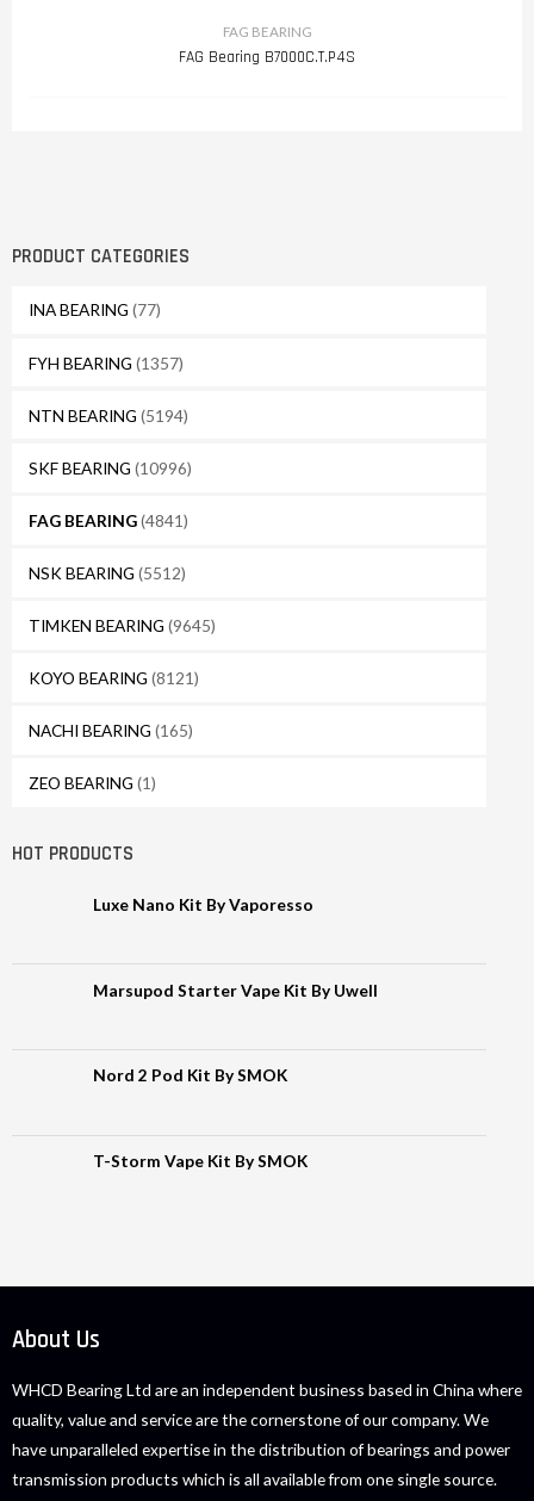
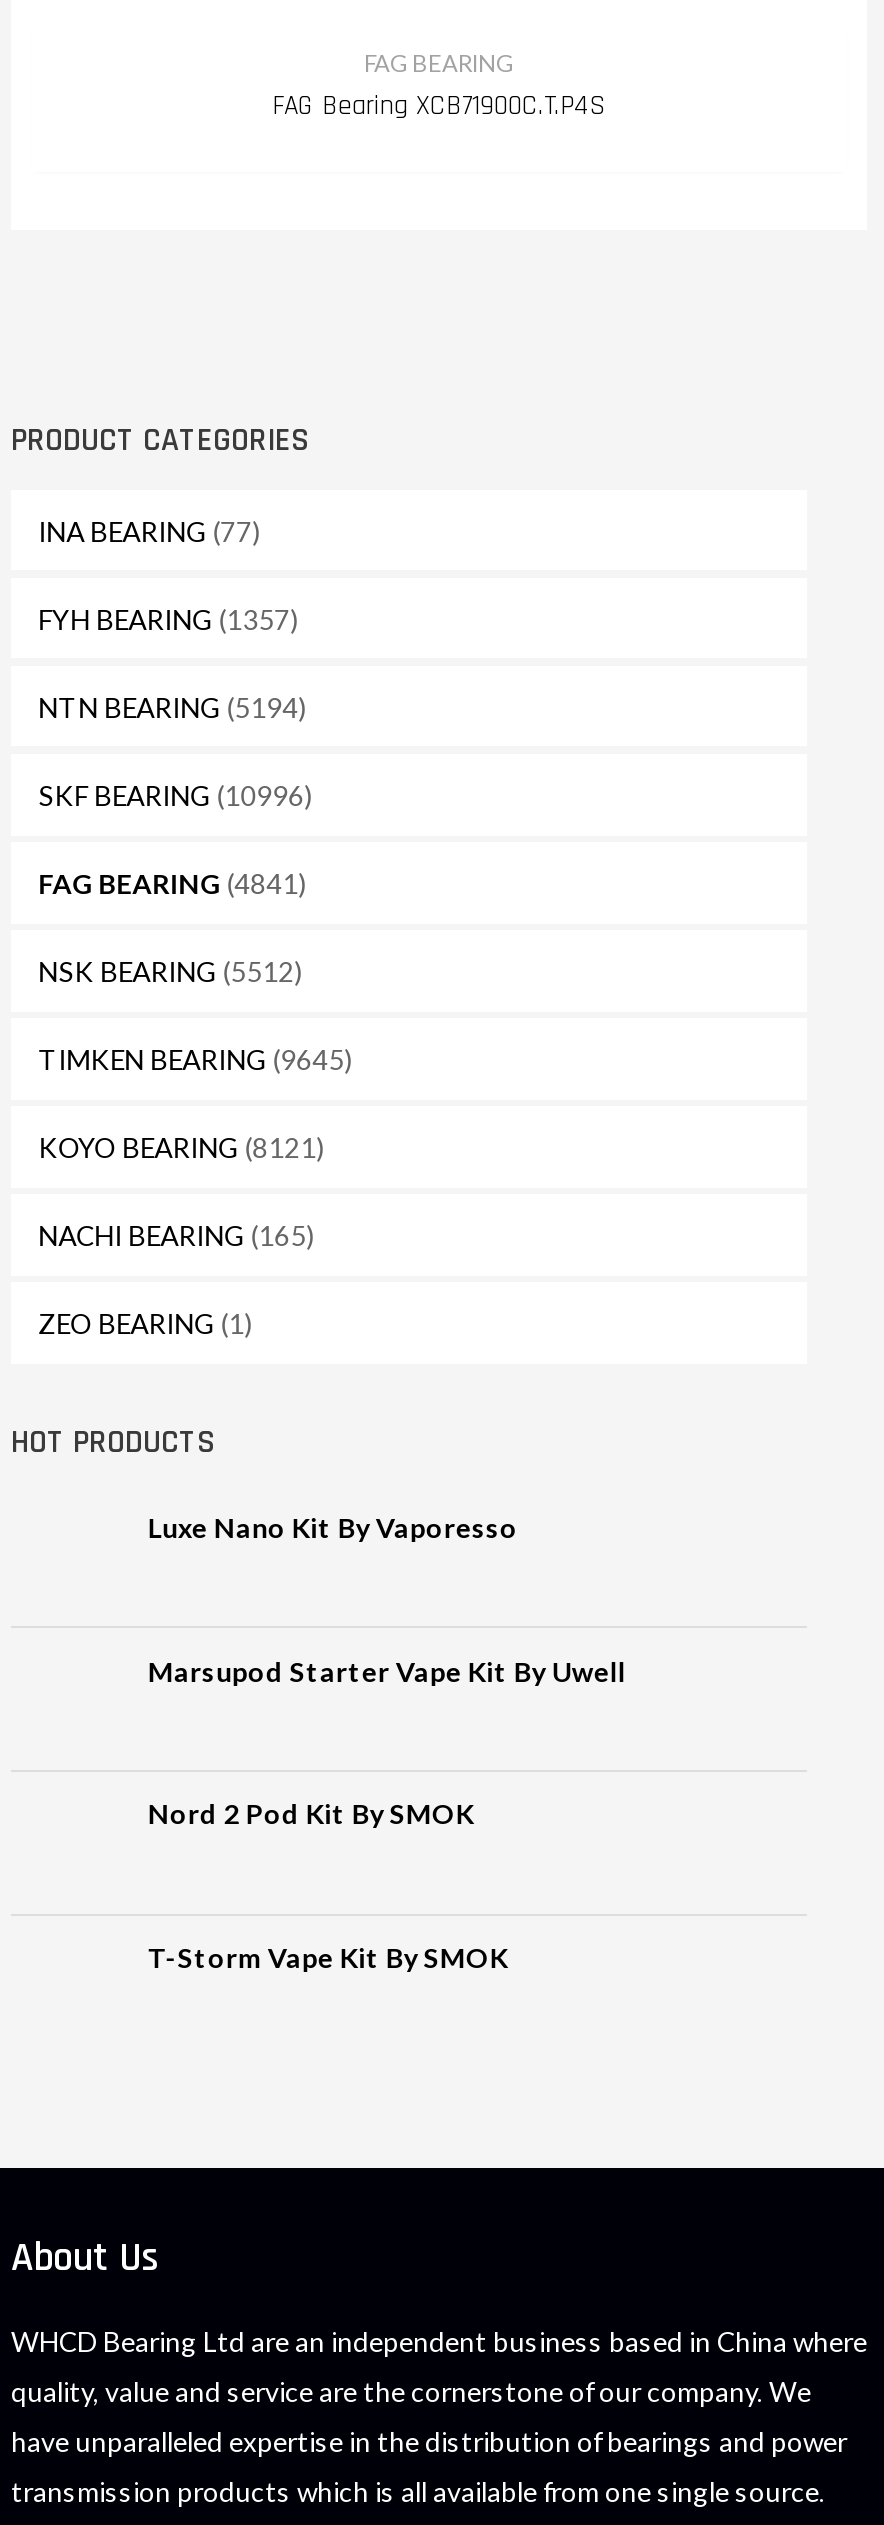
- FAG Bearing B7000C.T.P4S
+ FAG Bearing XCB71900C.T.P4S
